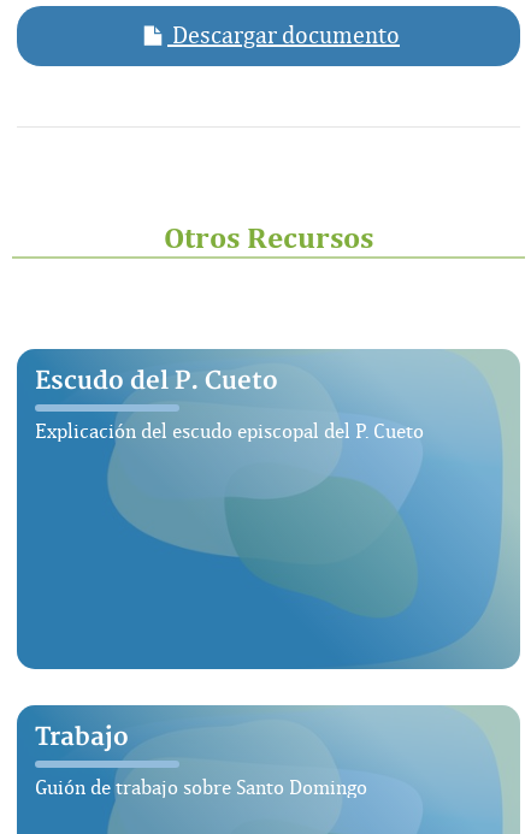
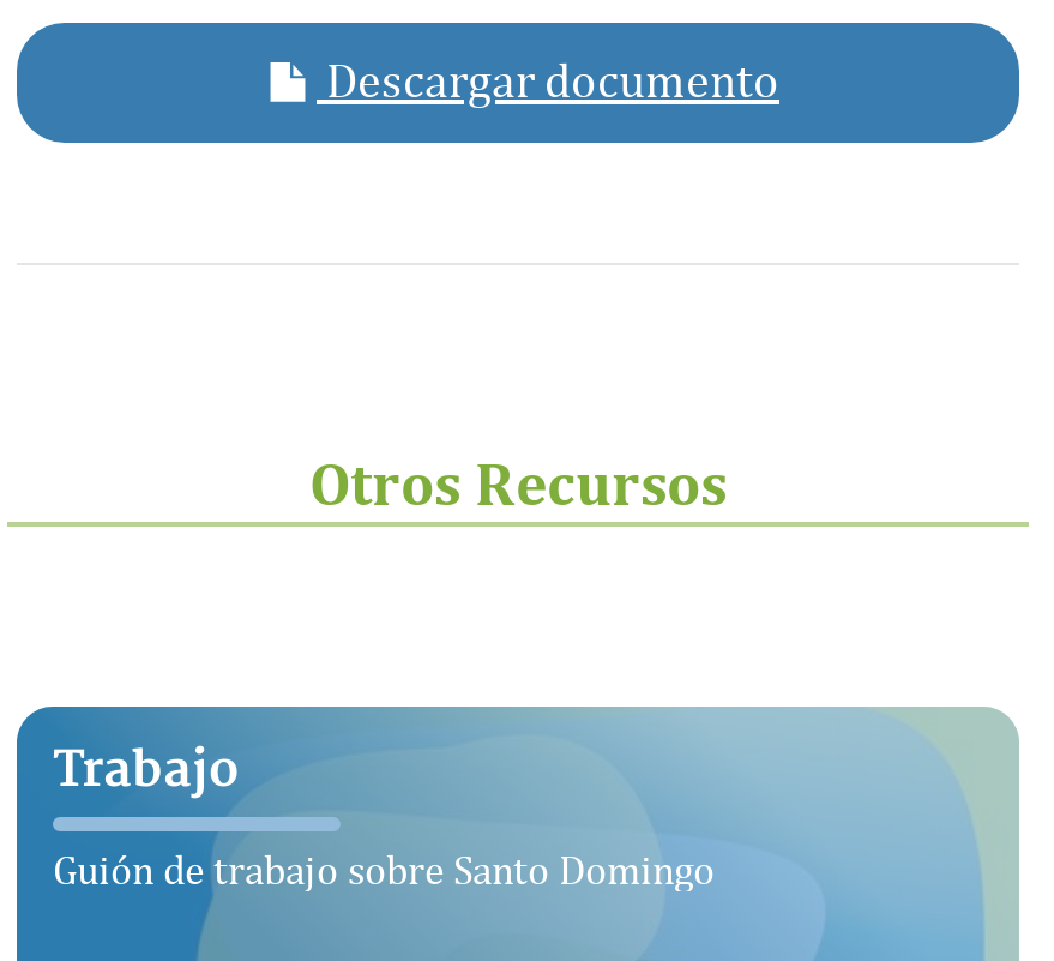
- Escudo del P. Cueto
- Explicación del escudo episcopal del P. Cueto

- [image]
